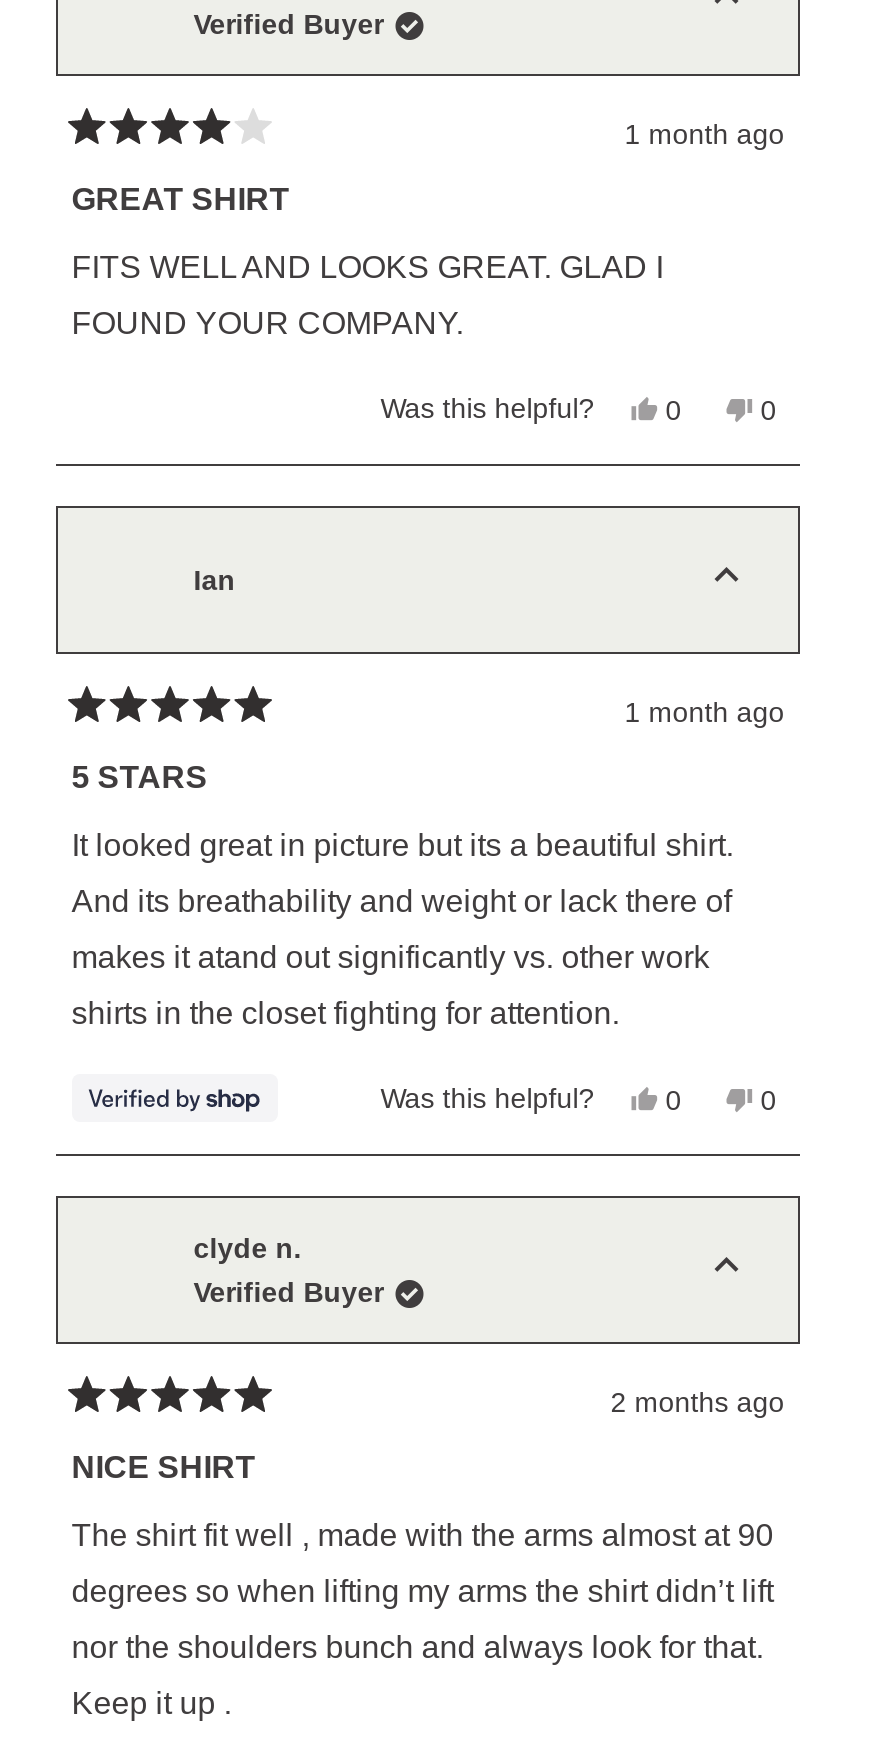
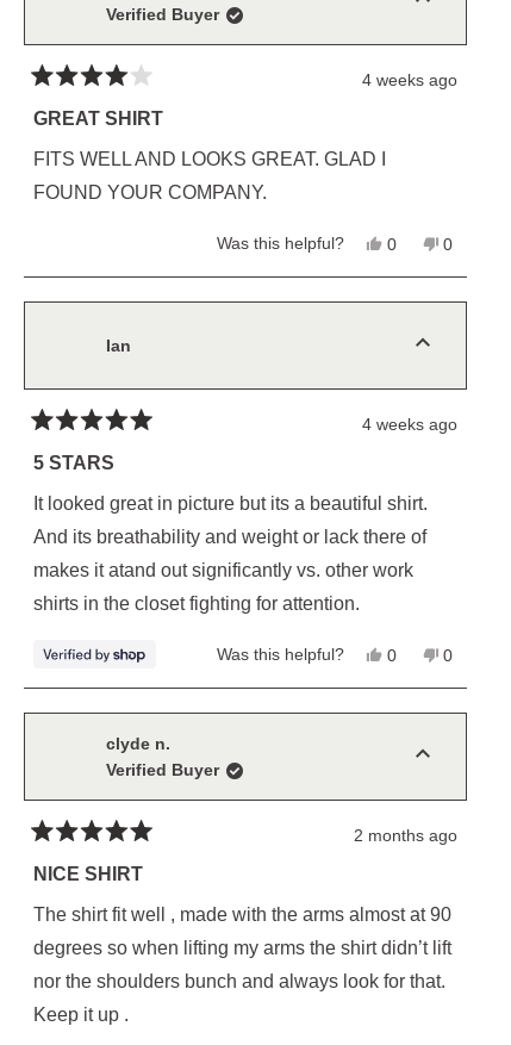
- 1 month ago
+ 4 weeks ago

- 1 month ago
+ 4 weeks ago
